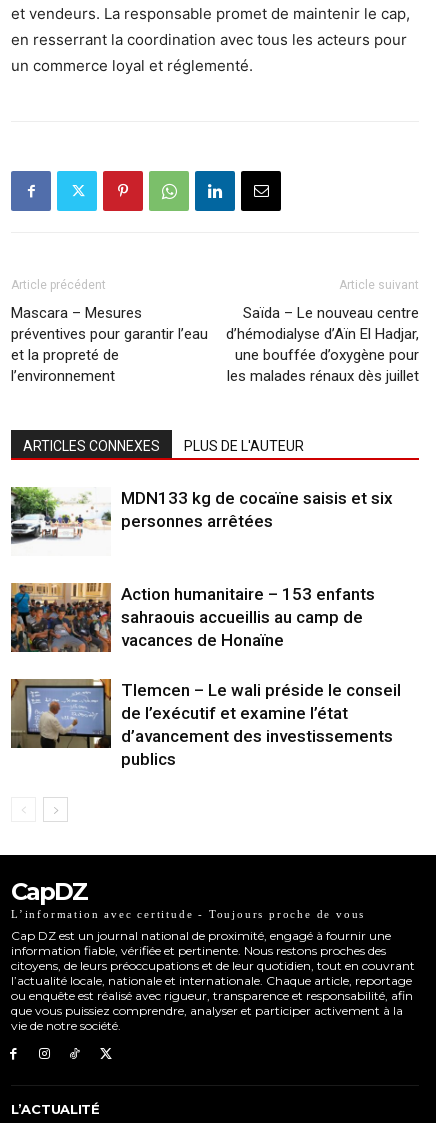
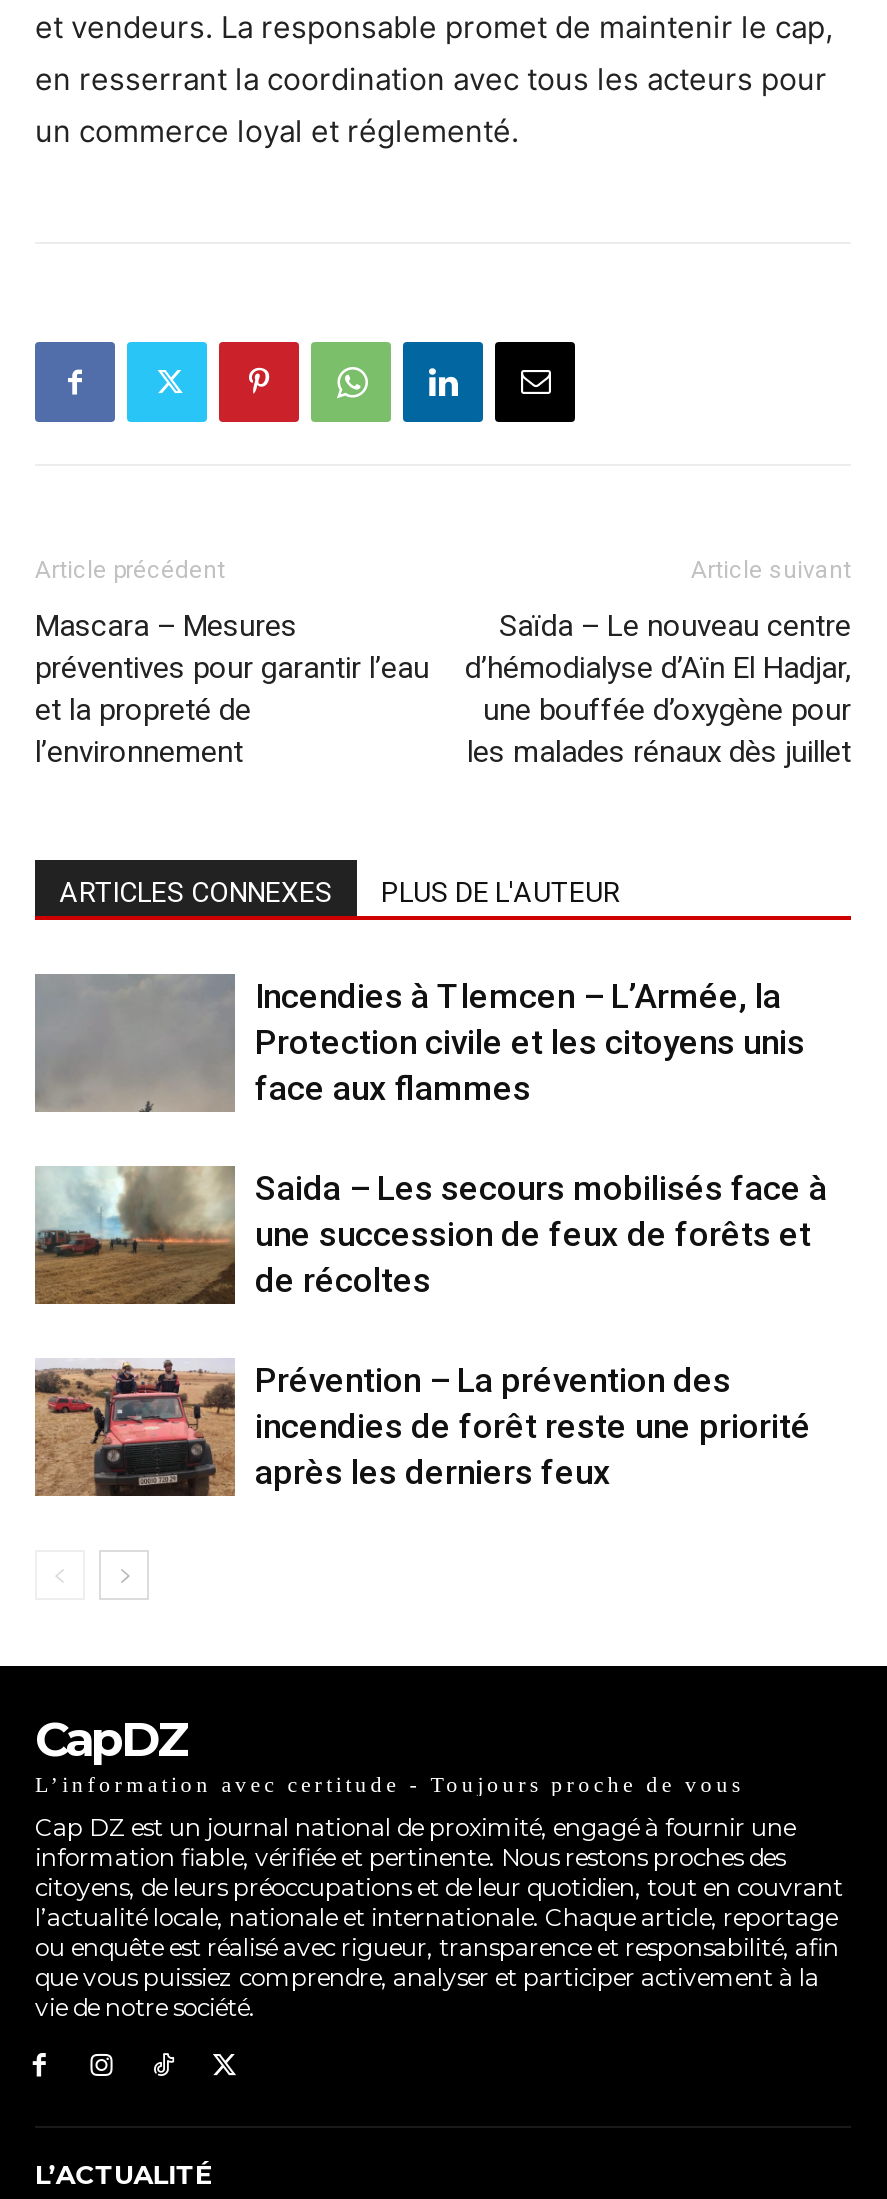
- [image]
- MDN133 kg de cocaïne saisis et six
- personnes arrêtées
+ [image]
+ Incendies à Tlemcen – L’Armée, la
+ Protection civile et les citoyens unis
+ face aux flammes

- [image]
- Action humanitaire – 153 enfants
- sahraouis accueillis au camp de
- vacances de Honaïne
+ [image]
+ Saida – Les secours mobilisés face à
+ une succession de feux de forêts et
+ de récoltes

- [image]
- Tlemcen – Le wali préside le conseil
- de l’exécutif et examine l’état
- d’avancement des investissements
- publics
+ [image]
+ Prévention – La prévention des
+ incendies de forêt reste une priorité
+ après les derniers feux
